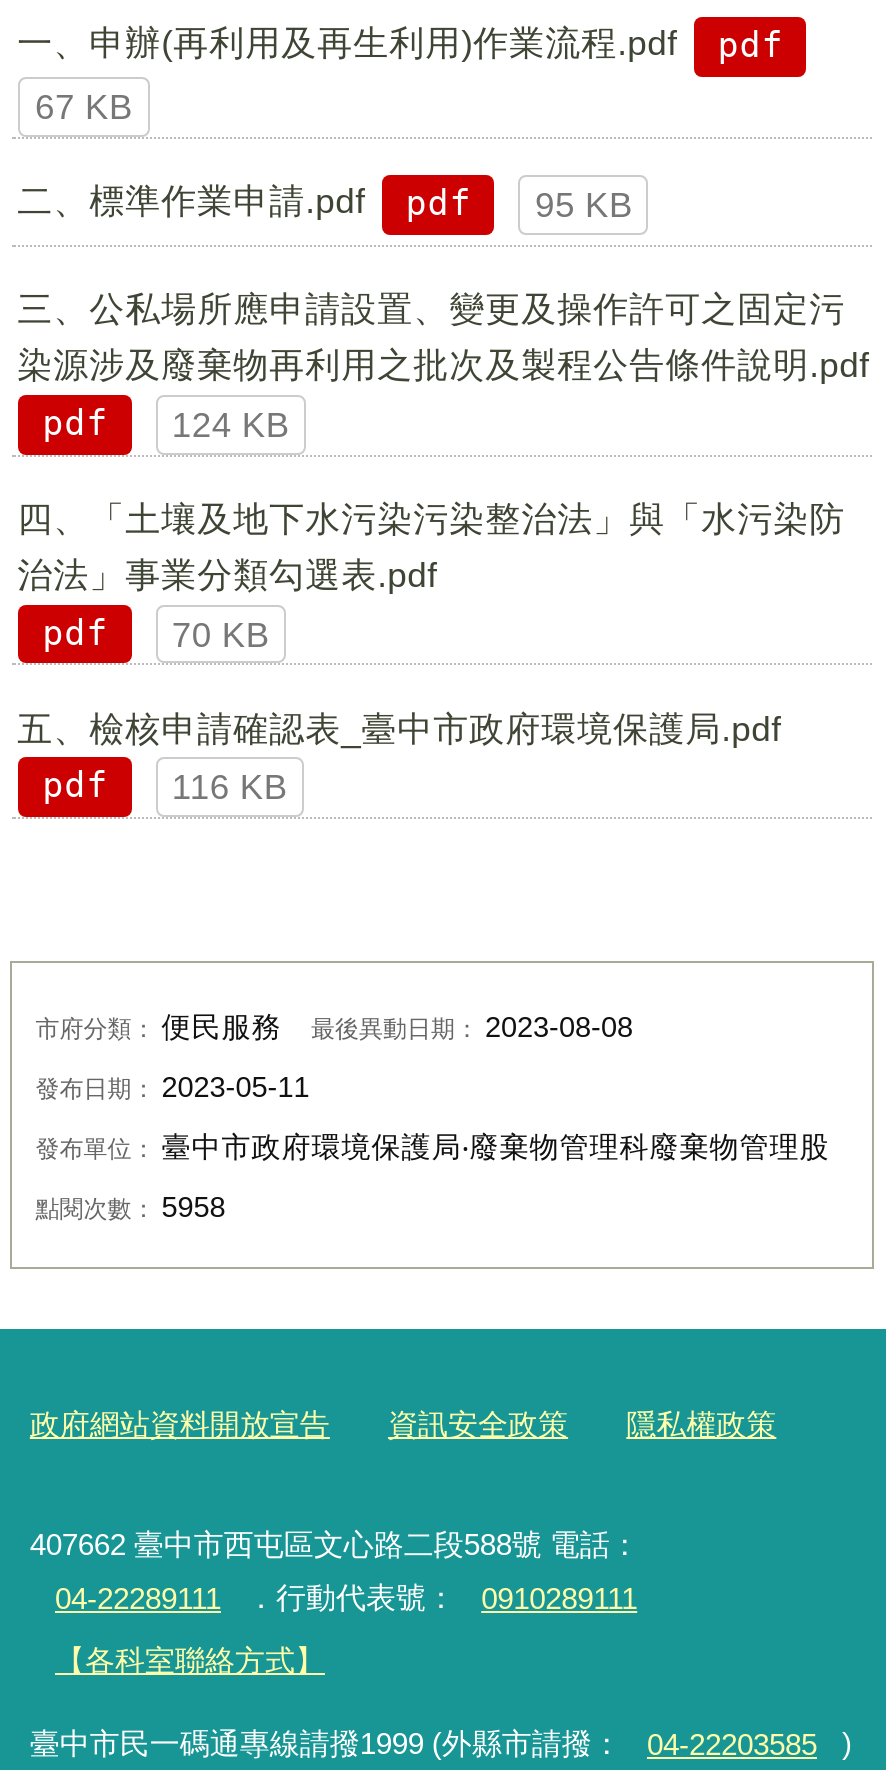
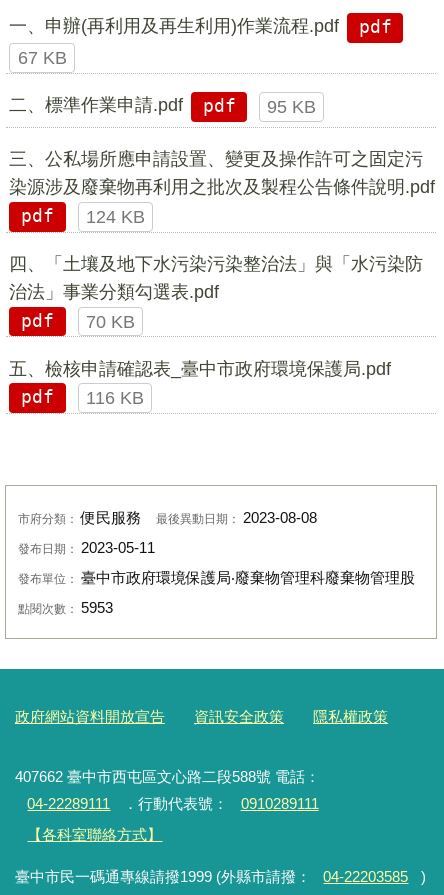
- 點閱次數：5958
+ 點閱次數：5953
